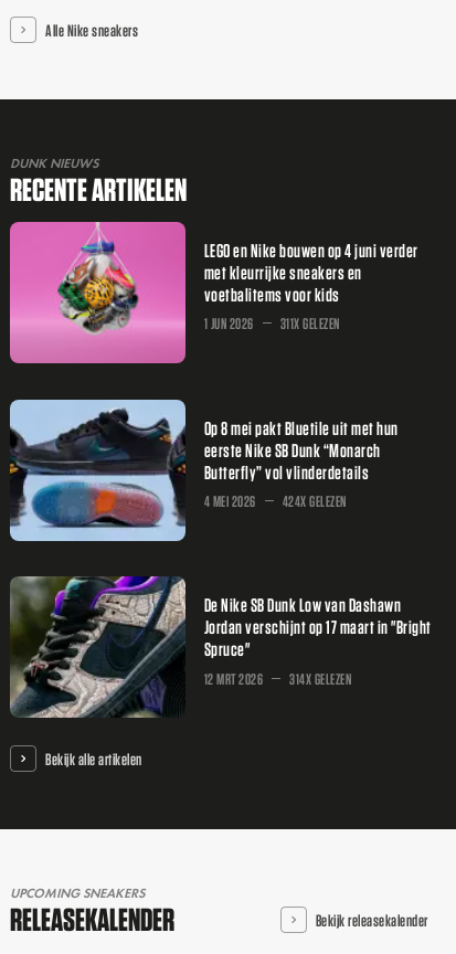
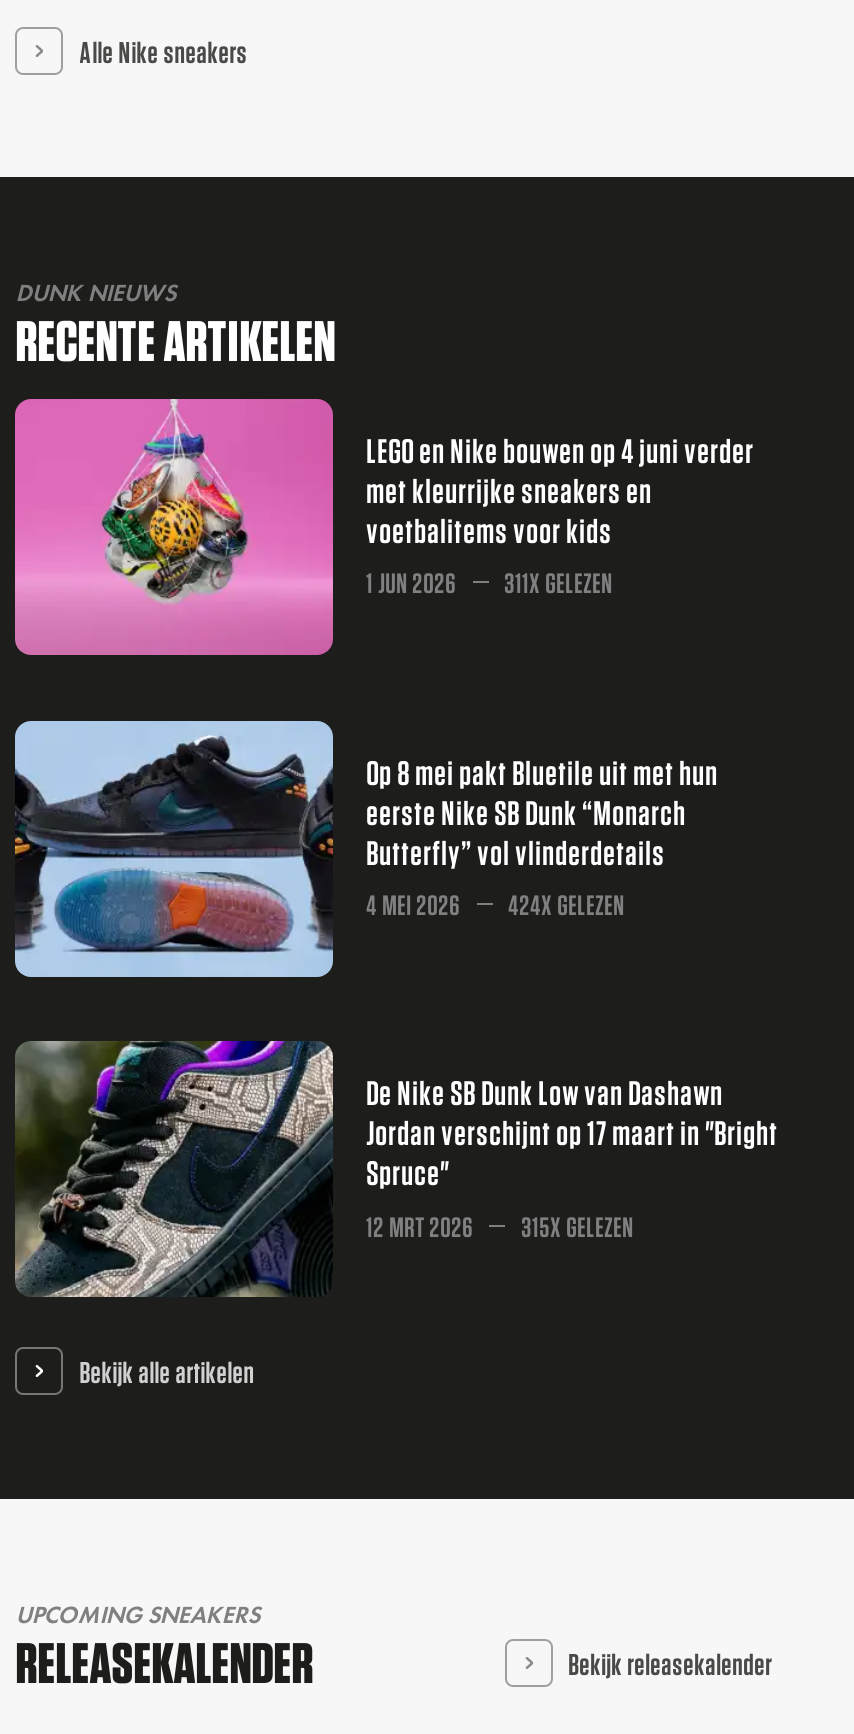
- 12 MRT 2026 314X GELEZEN
+ 12 MRT 2026 315X GELEZEN
